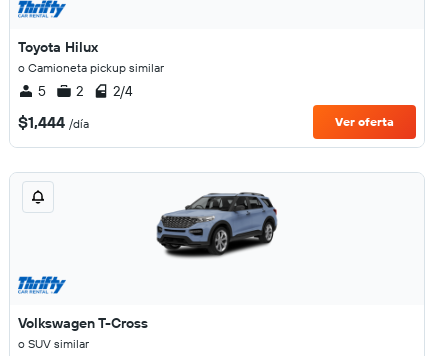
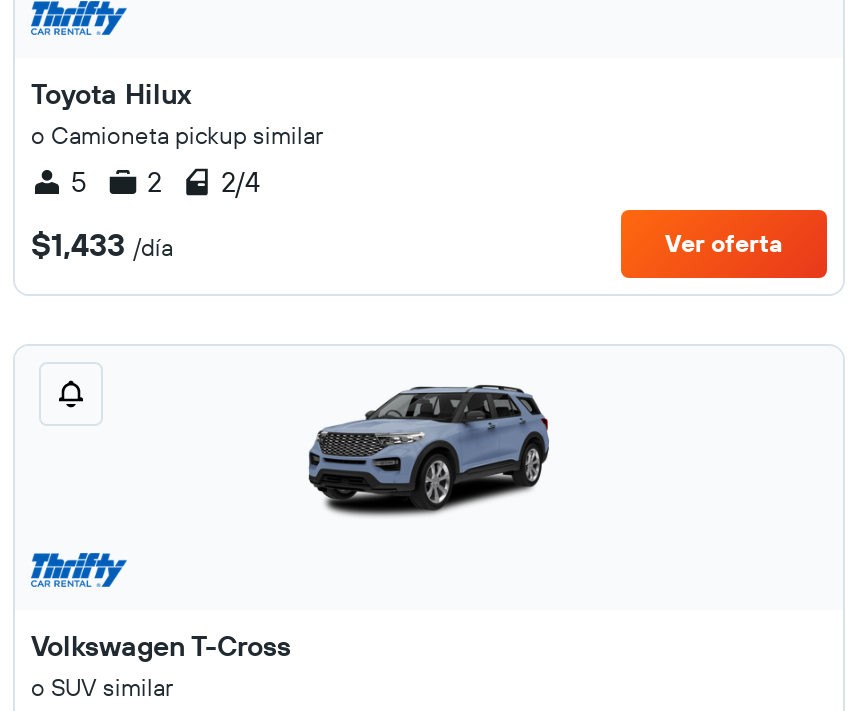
- $1,444 /día
+ $1,433 /día
